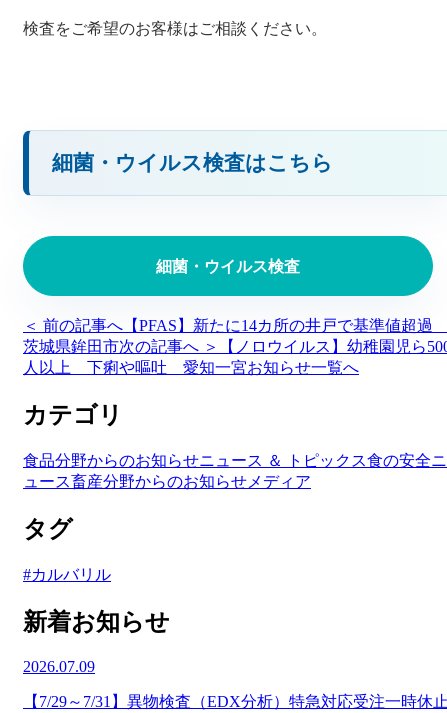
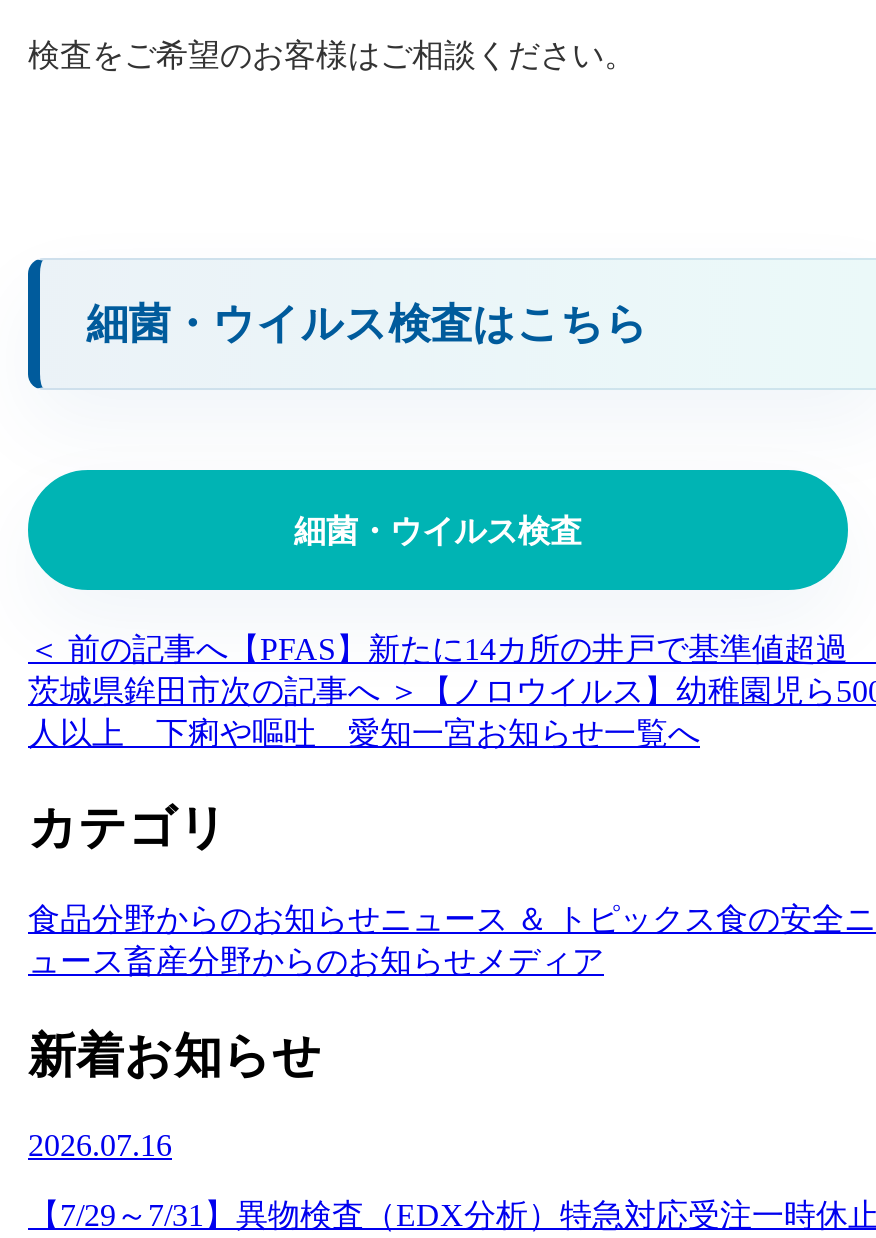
- タグ
- #カルバリル

- 2026.07.09
+ 2026.07.16
